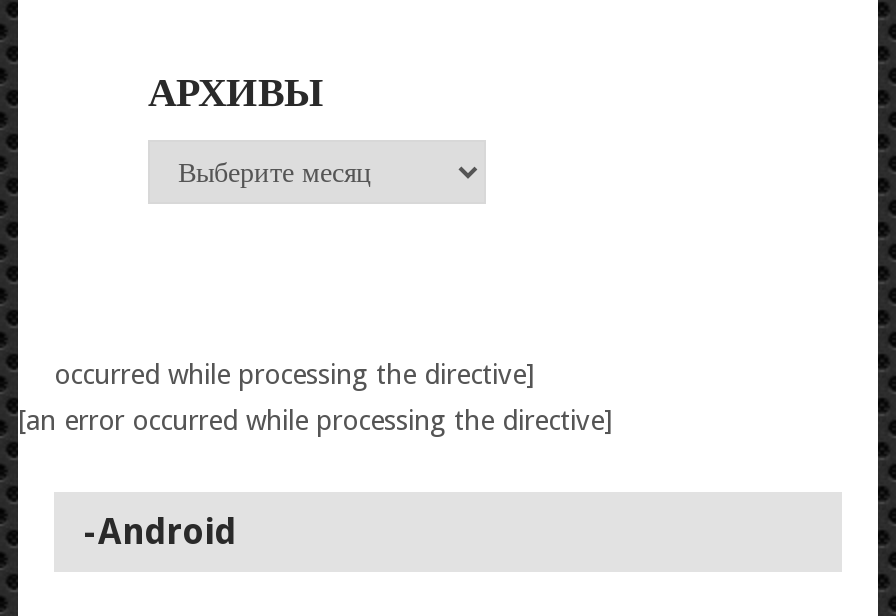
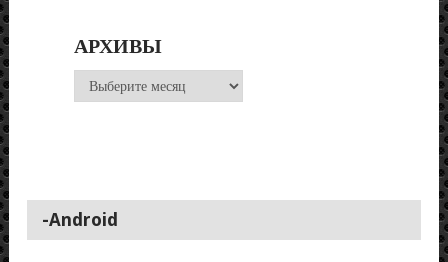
- occurred while processing the directive]
- [an error occurred while processing the directive]
